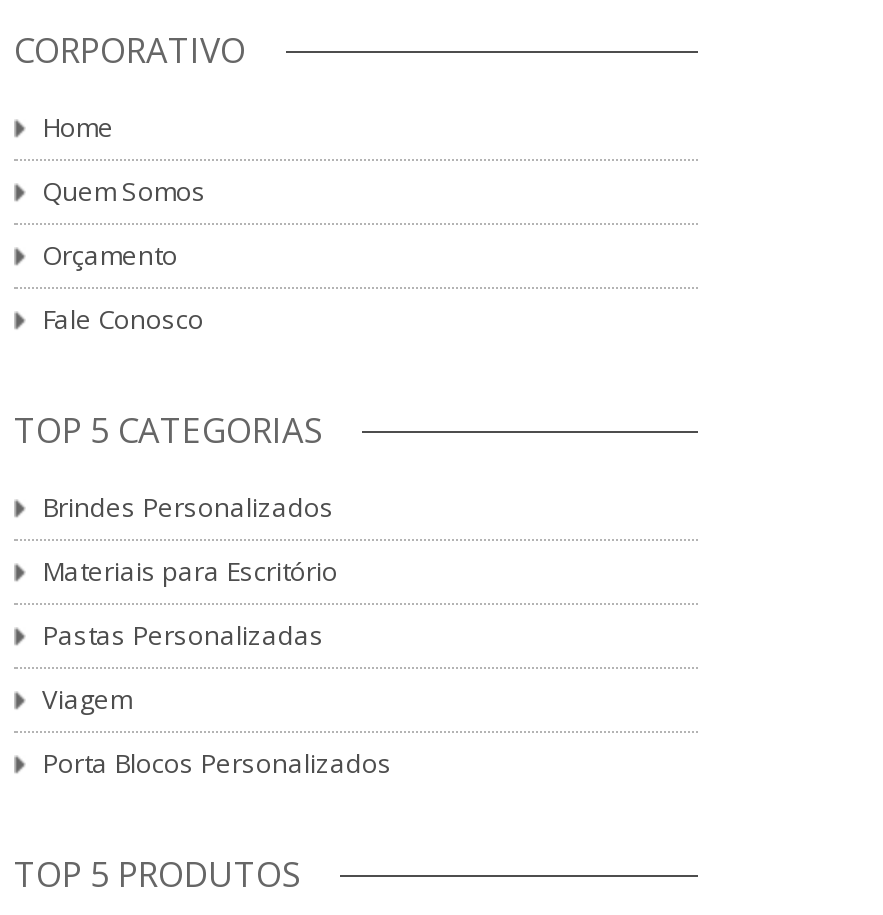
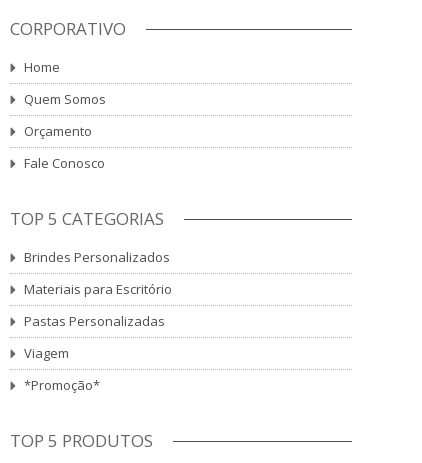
- Porta Blocos Personalizados
+ *Promoção*
